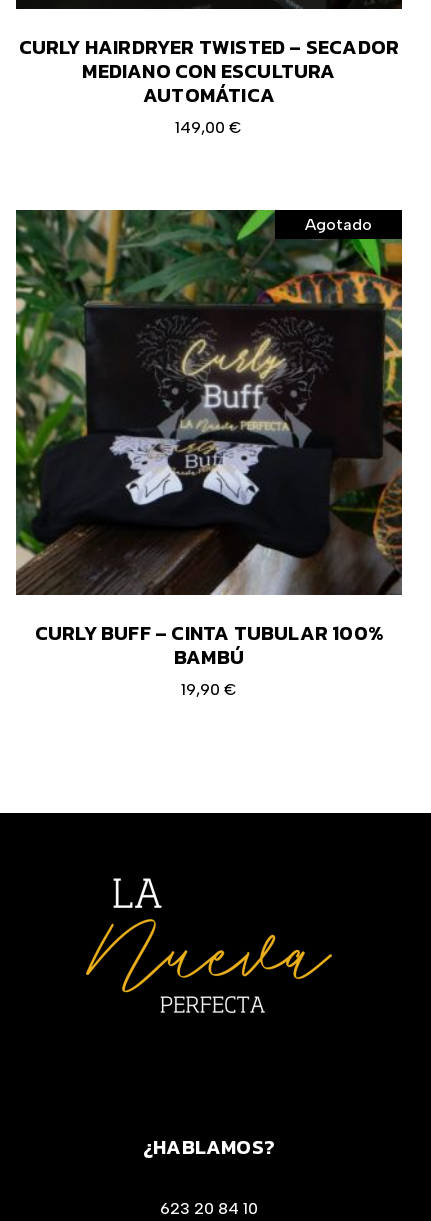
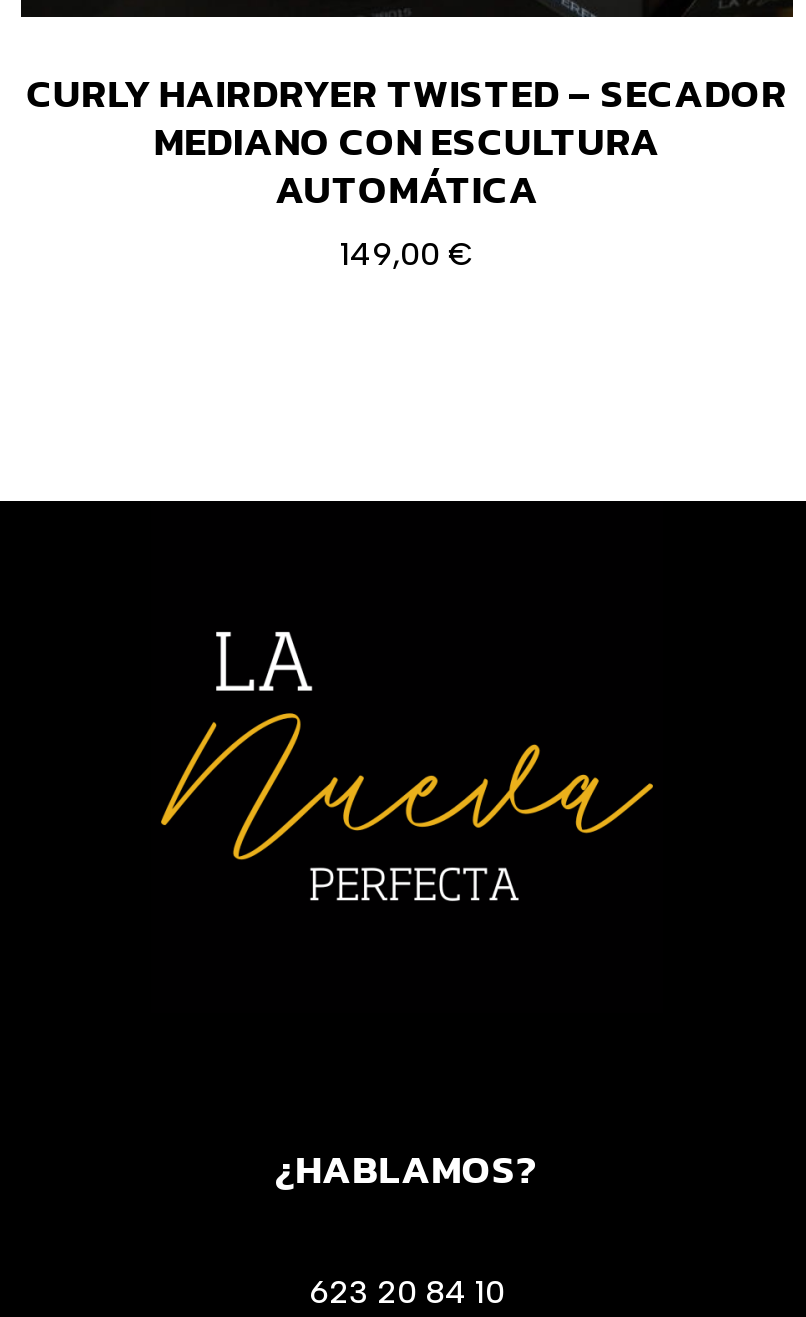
- [image]
- Agotado

- CURLY BUFF – CINTA TUBULAR 100%
- BAMBÚ
- 19,90 €
